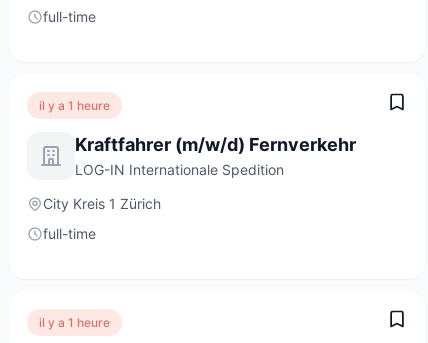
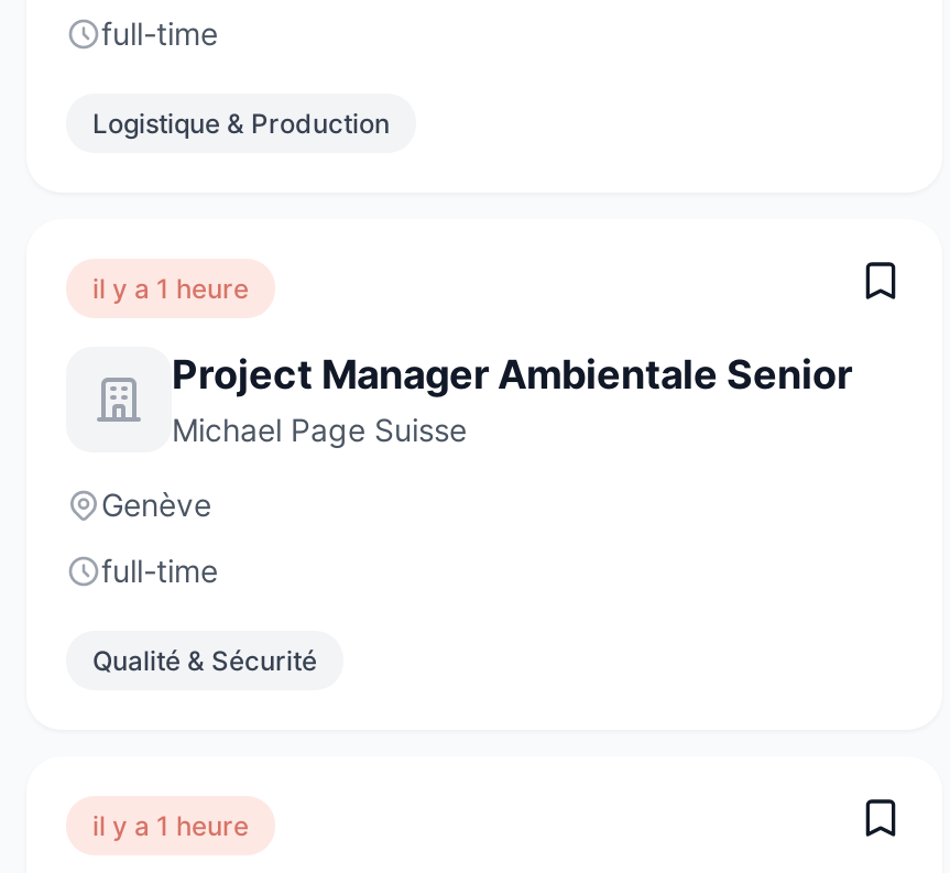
+ Logistique & Production

- Kraftfahrer (m/w/d) Fernverkehr
- LOG-IN Internationale Spedition
+ Project Manager Ambientale Senior
+ Michael Page Suisse

- City Kreis 1 Zürich
+ Genève

+ Qualité & Sécurité
